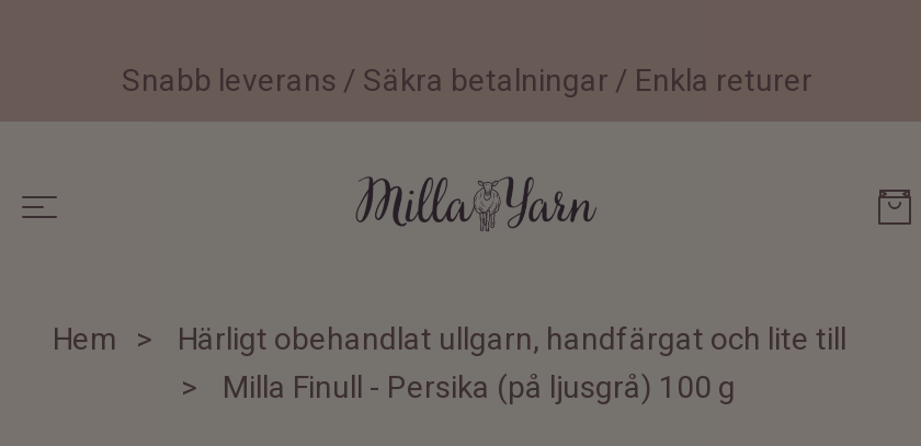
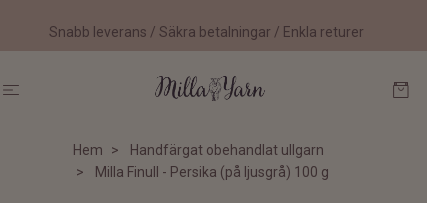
- Härligt obehandlat ullgarn, handfärgat och lite till
+ Handfärgat obehandlat ullgarn
